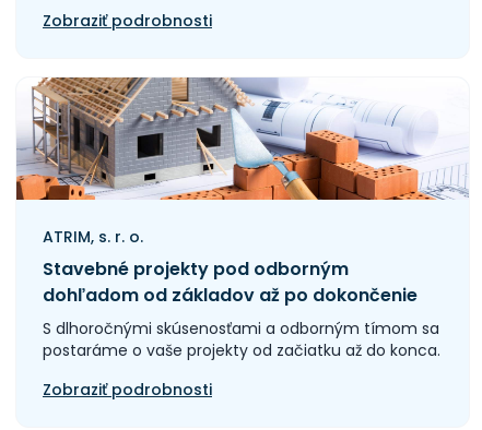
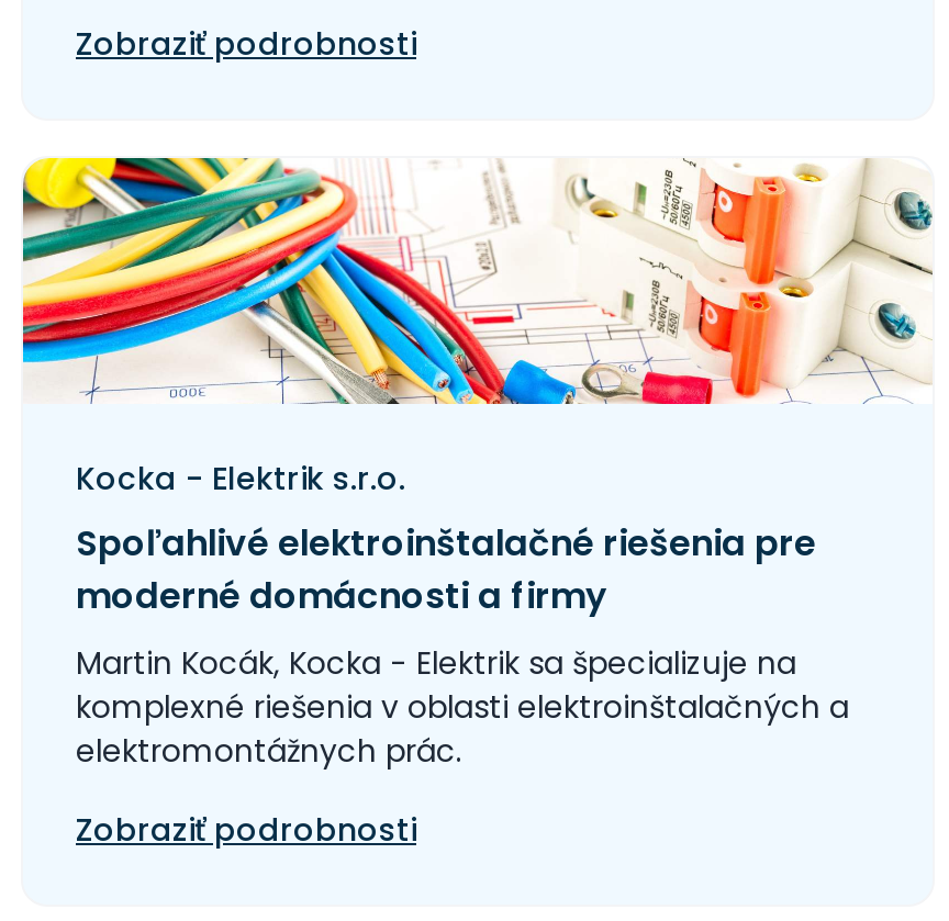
- [image]
- ATRIM, s. r. o.
- Stavebné projekty pod odborným
- dohľadom od základov až po dokončenie
- S dlhoročnými skúsenosťami a odborným tímom sa
- postaráme o vaše projekty od začiatku až do konca.
+ [image]
+ Kocka - Elektrik s.r.o.
+ Spoľahlivé elektroinštalačné riešenia pre
+ moderné domácnosti a firmy
+ Martin Kocák, Kocka - Elektrik sa špecializuje na
+ komplexné riešenia v oblasti elektroinštalačných a
+ elektromontážnych prác.
